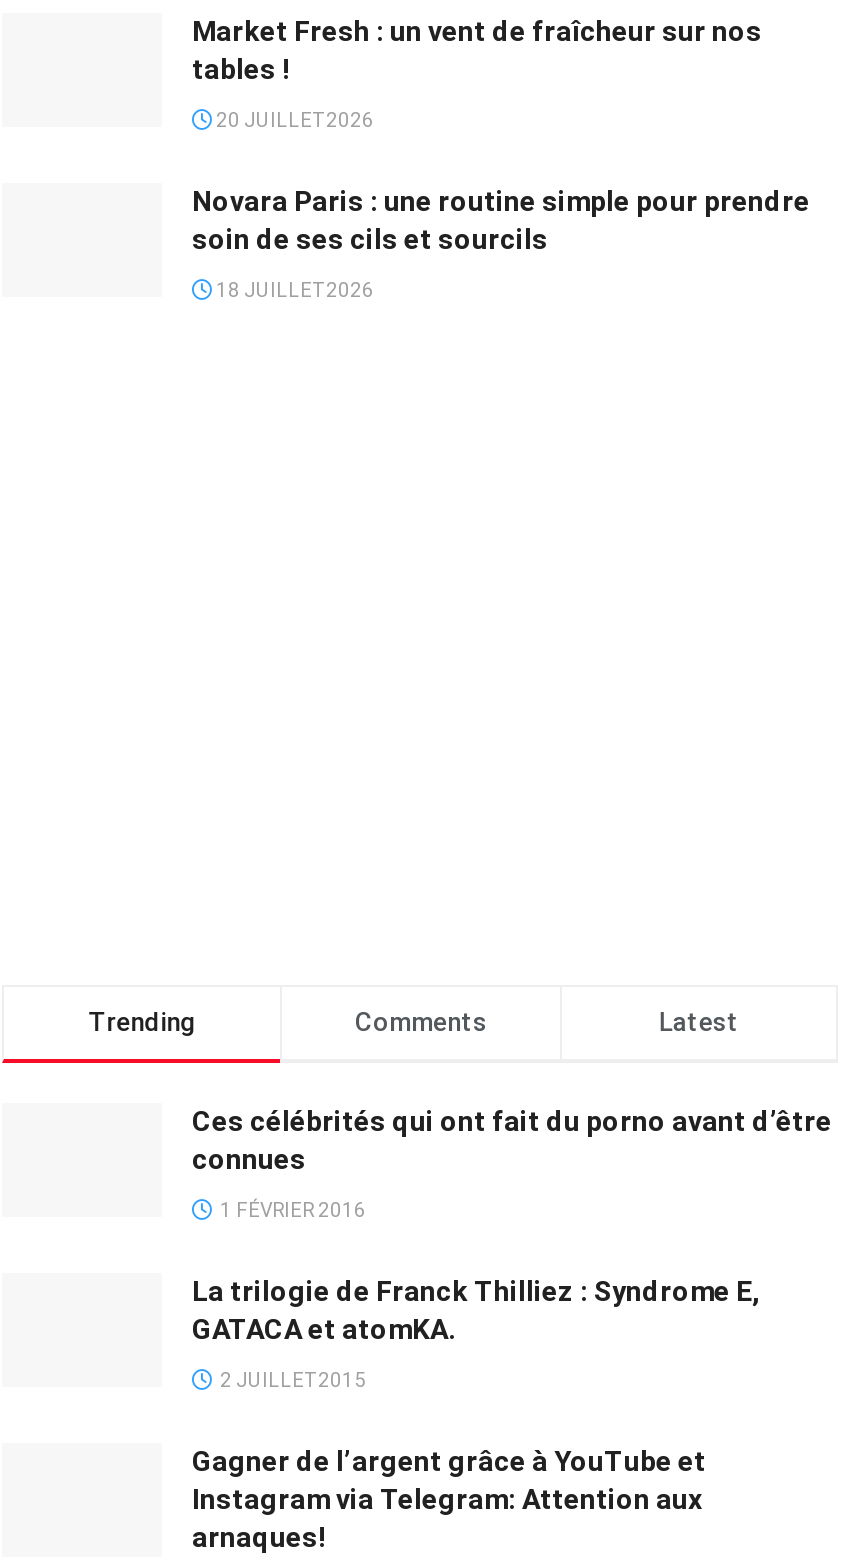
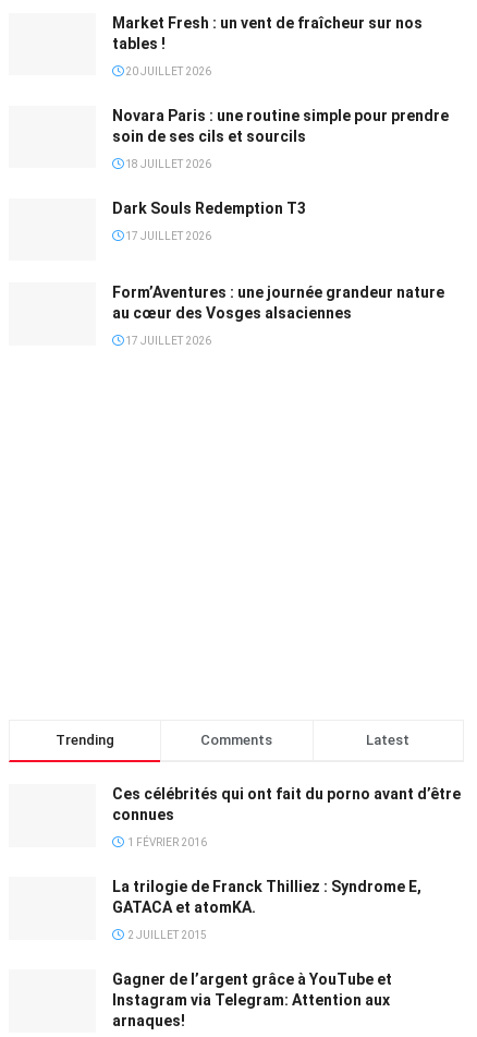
+ Dark Souls Redemption T3
+ 17 JUILLET 2026
+ Form’Aventures : une journée grandeur nature
+ au cœur des Vosges alsaciennes
+ 17 JUILLET 2026
